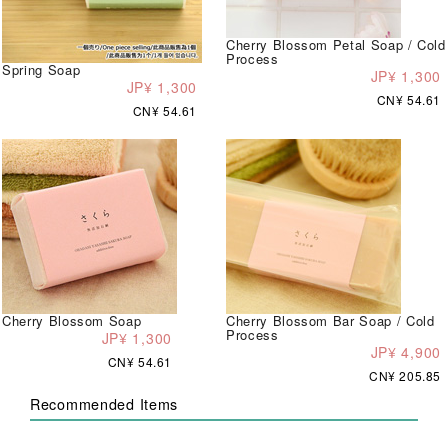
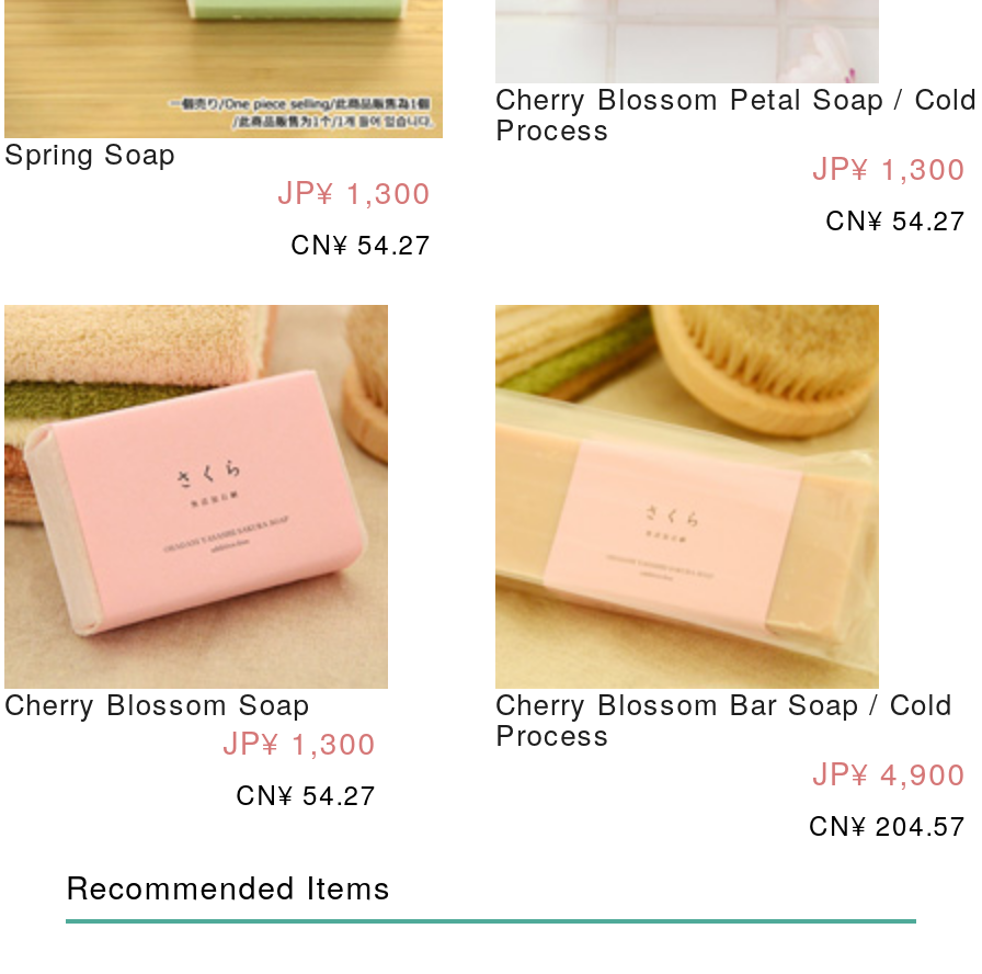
- CN¥ 54.61
+ CN¥ 54.27

- CN¥ 54.61
+ CN¥ 54.27

- CN¥ 54.61
+ CN¥ 54.27

- CN¥ 205.85
+ CN¥ 204.57
